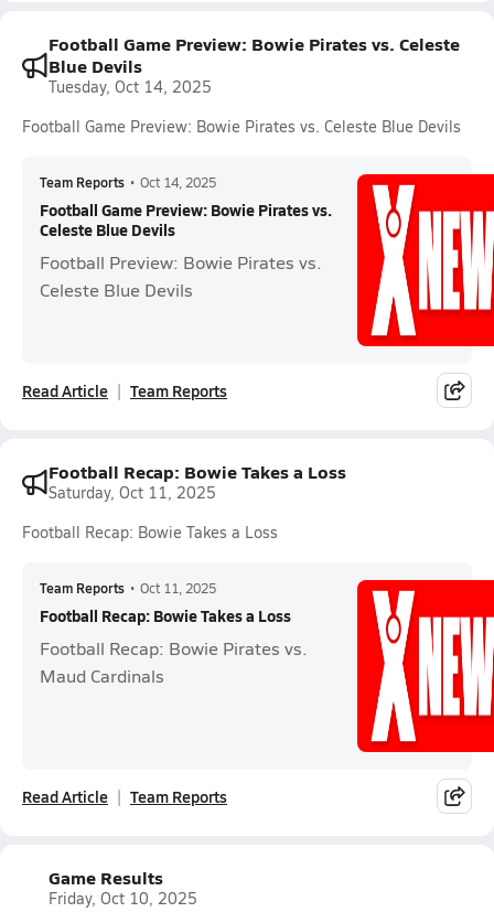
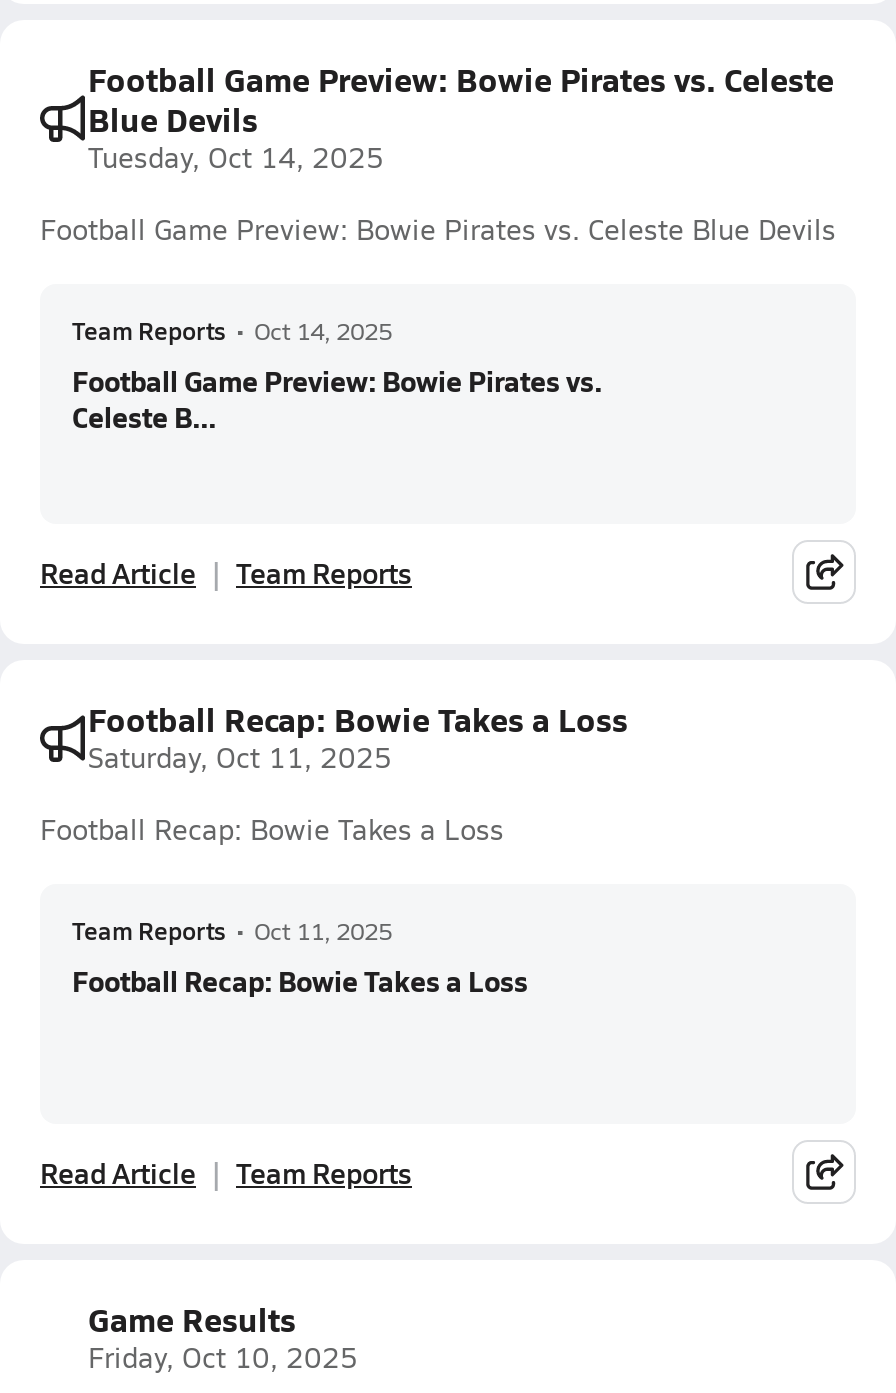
- [image]

- Celeste Blue Devils
- Football Preview: Bowie Pirates vs.
- Celeste Blue Devils
+ Celeste B...

- [image]

- Football Recap: Bowie Pirates vs.
- Maud Cardinals
